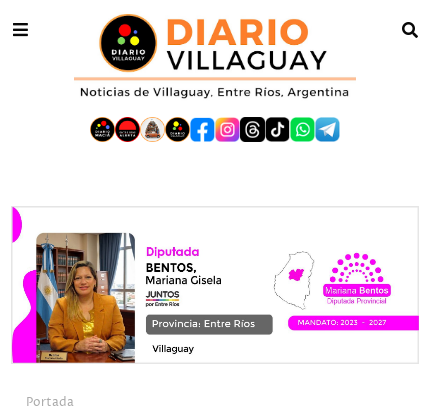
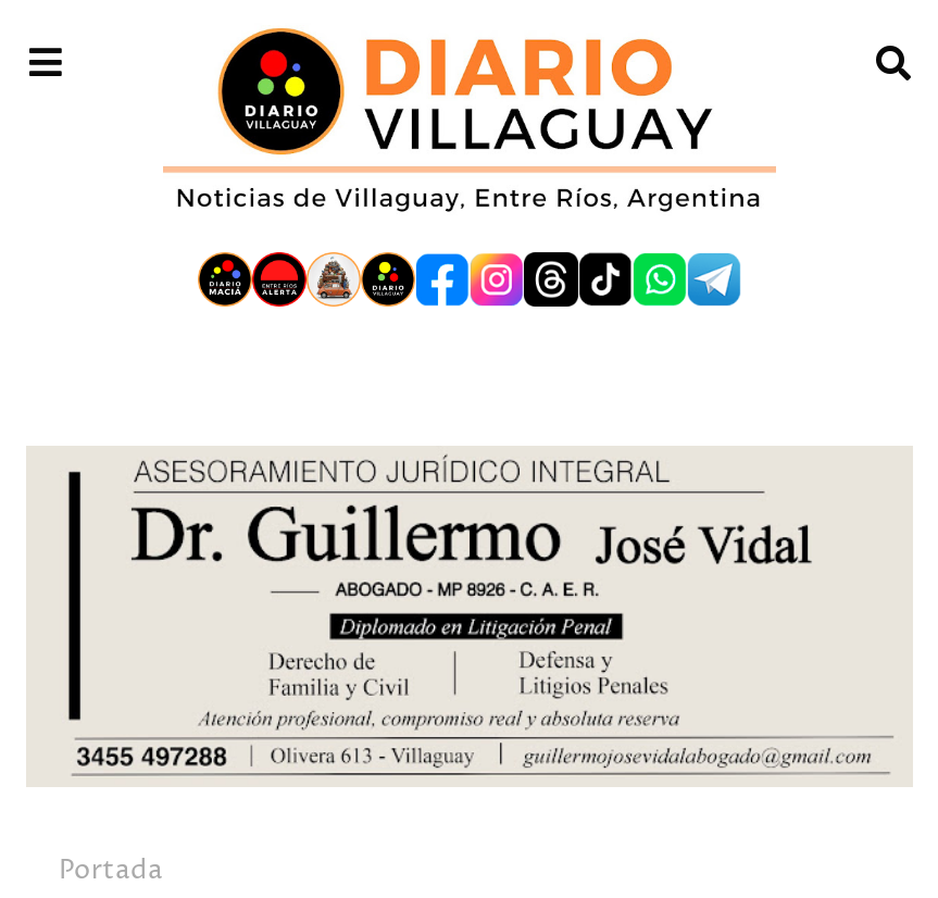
- [image]
+ [image]
